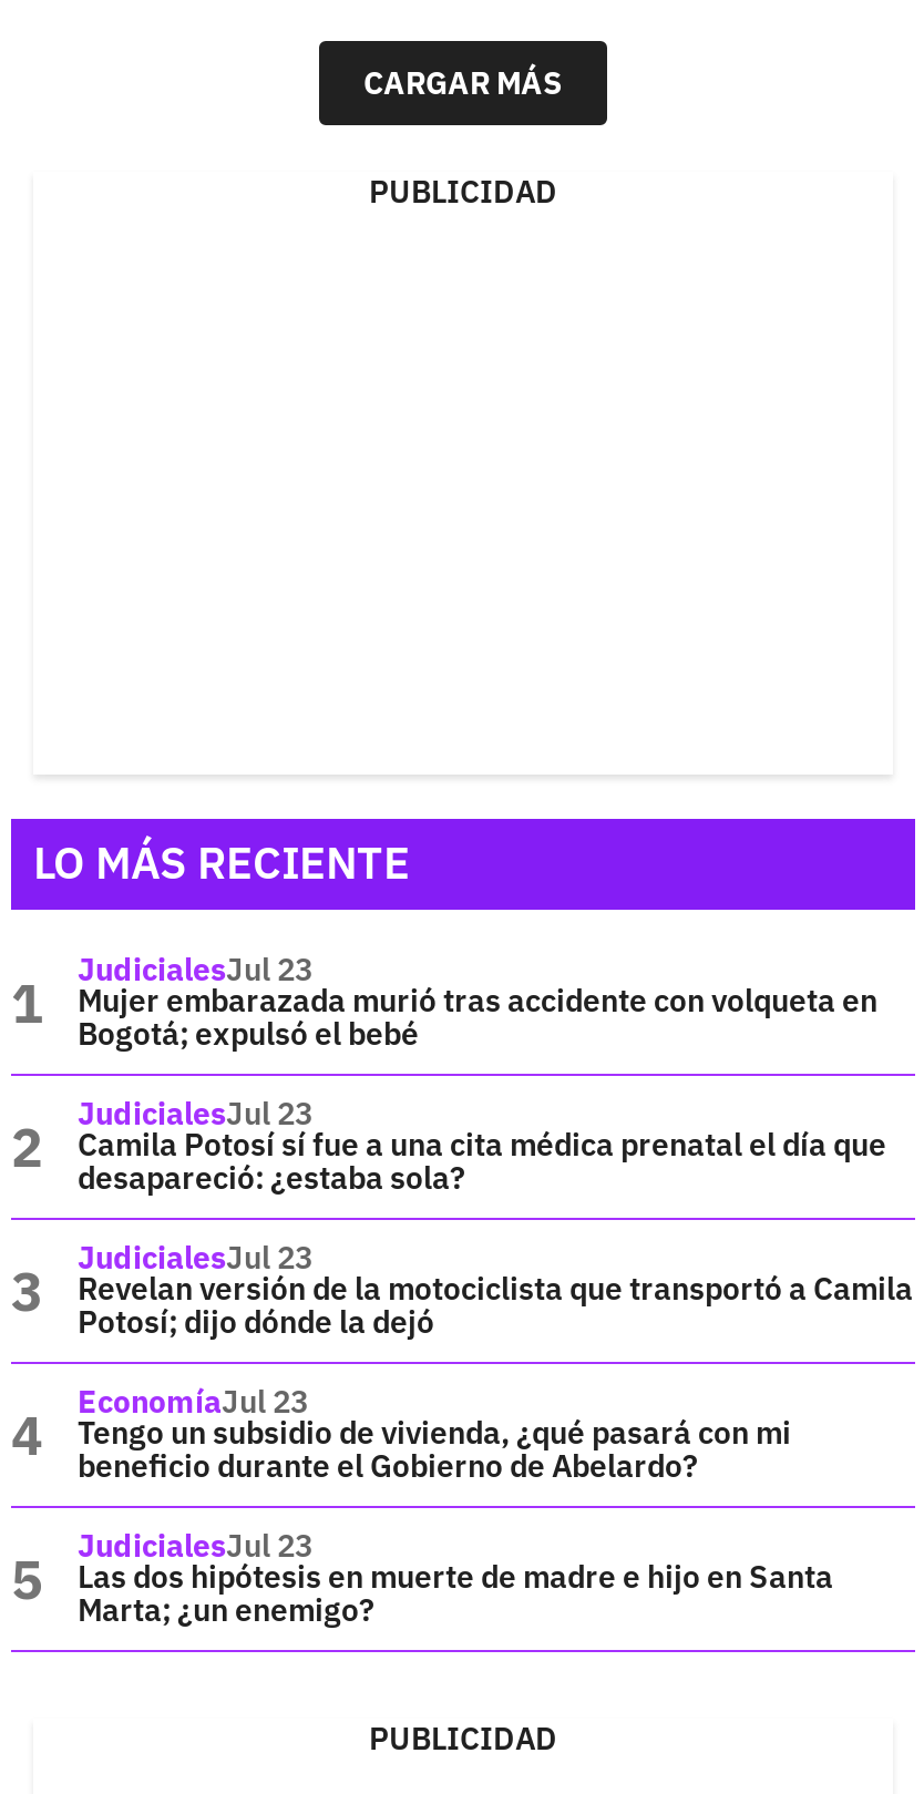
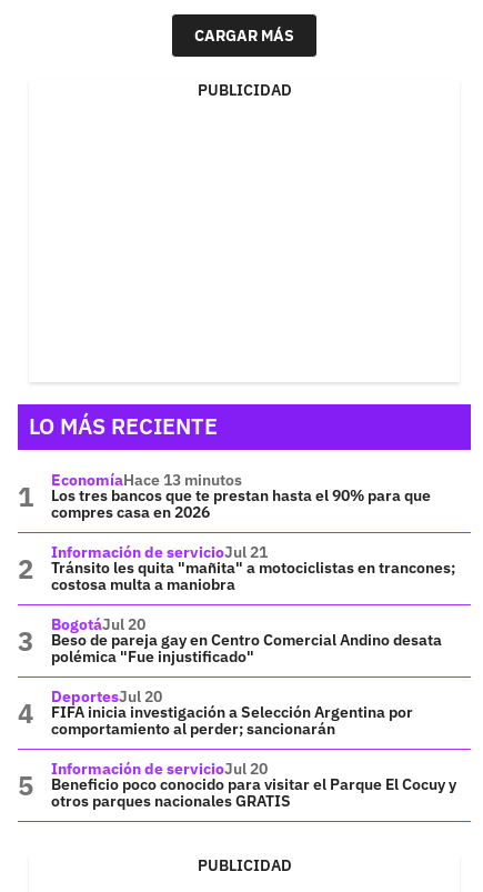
- JudicialesJul 23
- Mujer embarazada murió tras accidente con volqueta en
- Bogotá; expulsó el bebé
+ EconomíaHace 13 minutos
+ Los tres bancos que te prestan hasta el 90% para que
+ compres casa en 2026

- JudicialesJul 23
- Camila Potosí sí fue a una cita médica prenatal el día que
- desapareció: ¿estaba sola?
+ Información de servicioJul 21
+ Tránsito les quita "mañita" a motociclistas en trancones;
+ costosa multa a maniobra

- JudicialesJul 23
- Revelan versión de la motociclista que transportó a Camila
- Potosí; dijo dónde la dejó
+ BogotáJul 20
+ Beso de pareja gay en Centro Comercial Andino desata
+ polémica "Fue injustificado"

- EconomíaJul 23
- Tengo un subsidio de vivienda, ¿qué pasará con mi
- beneficio durante el Gobierno de Abelardo?
+ DeportesJul 20
+ FIFA inicia investigación a Selección Argentina por
+ comportamiento al perder; sancionarán

- JudicialesJul 23
- Las dos hipótesis en muerte de madre e hijo en Santa
- Marta; ¿un enemigo?
+ Información de servicioJul 20
+ Beneficio poco conocido para visitar el Parque El Cocuy y
+ otros parques nacionales GRATIS
